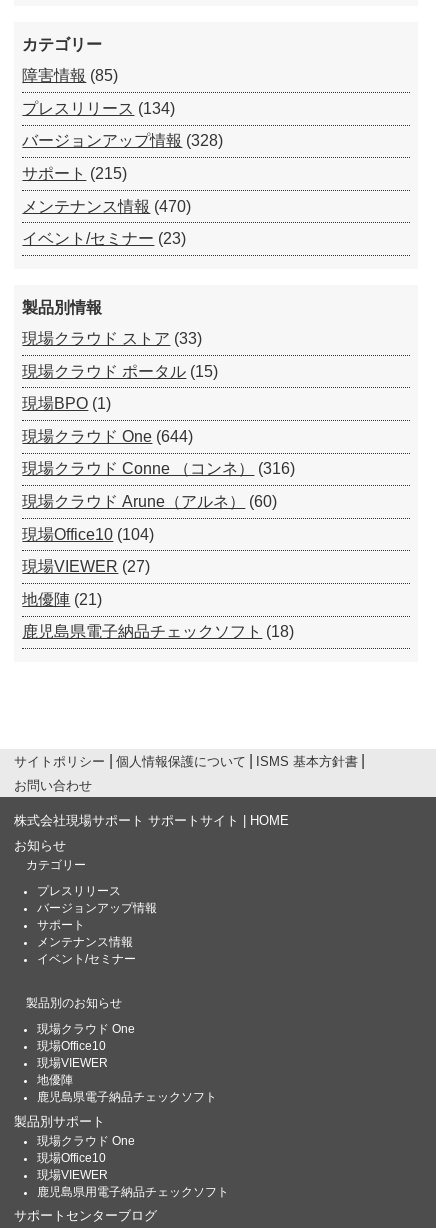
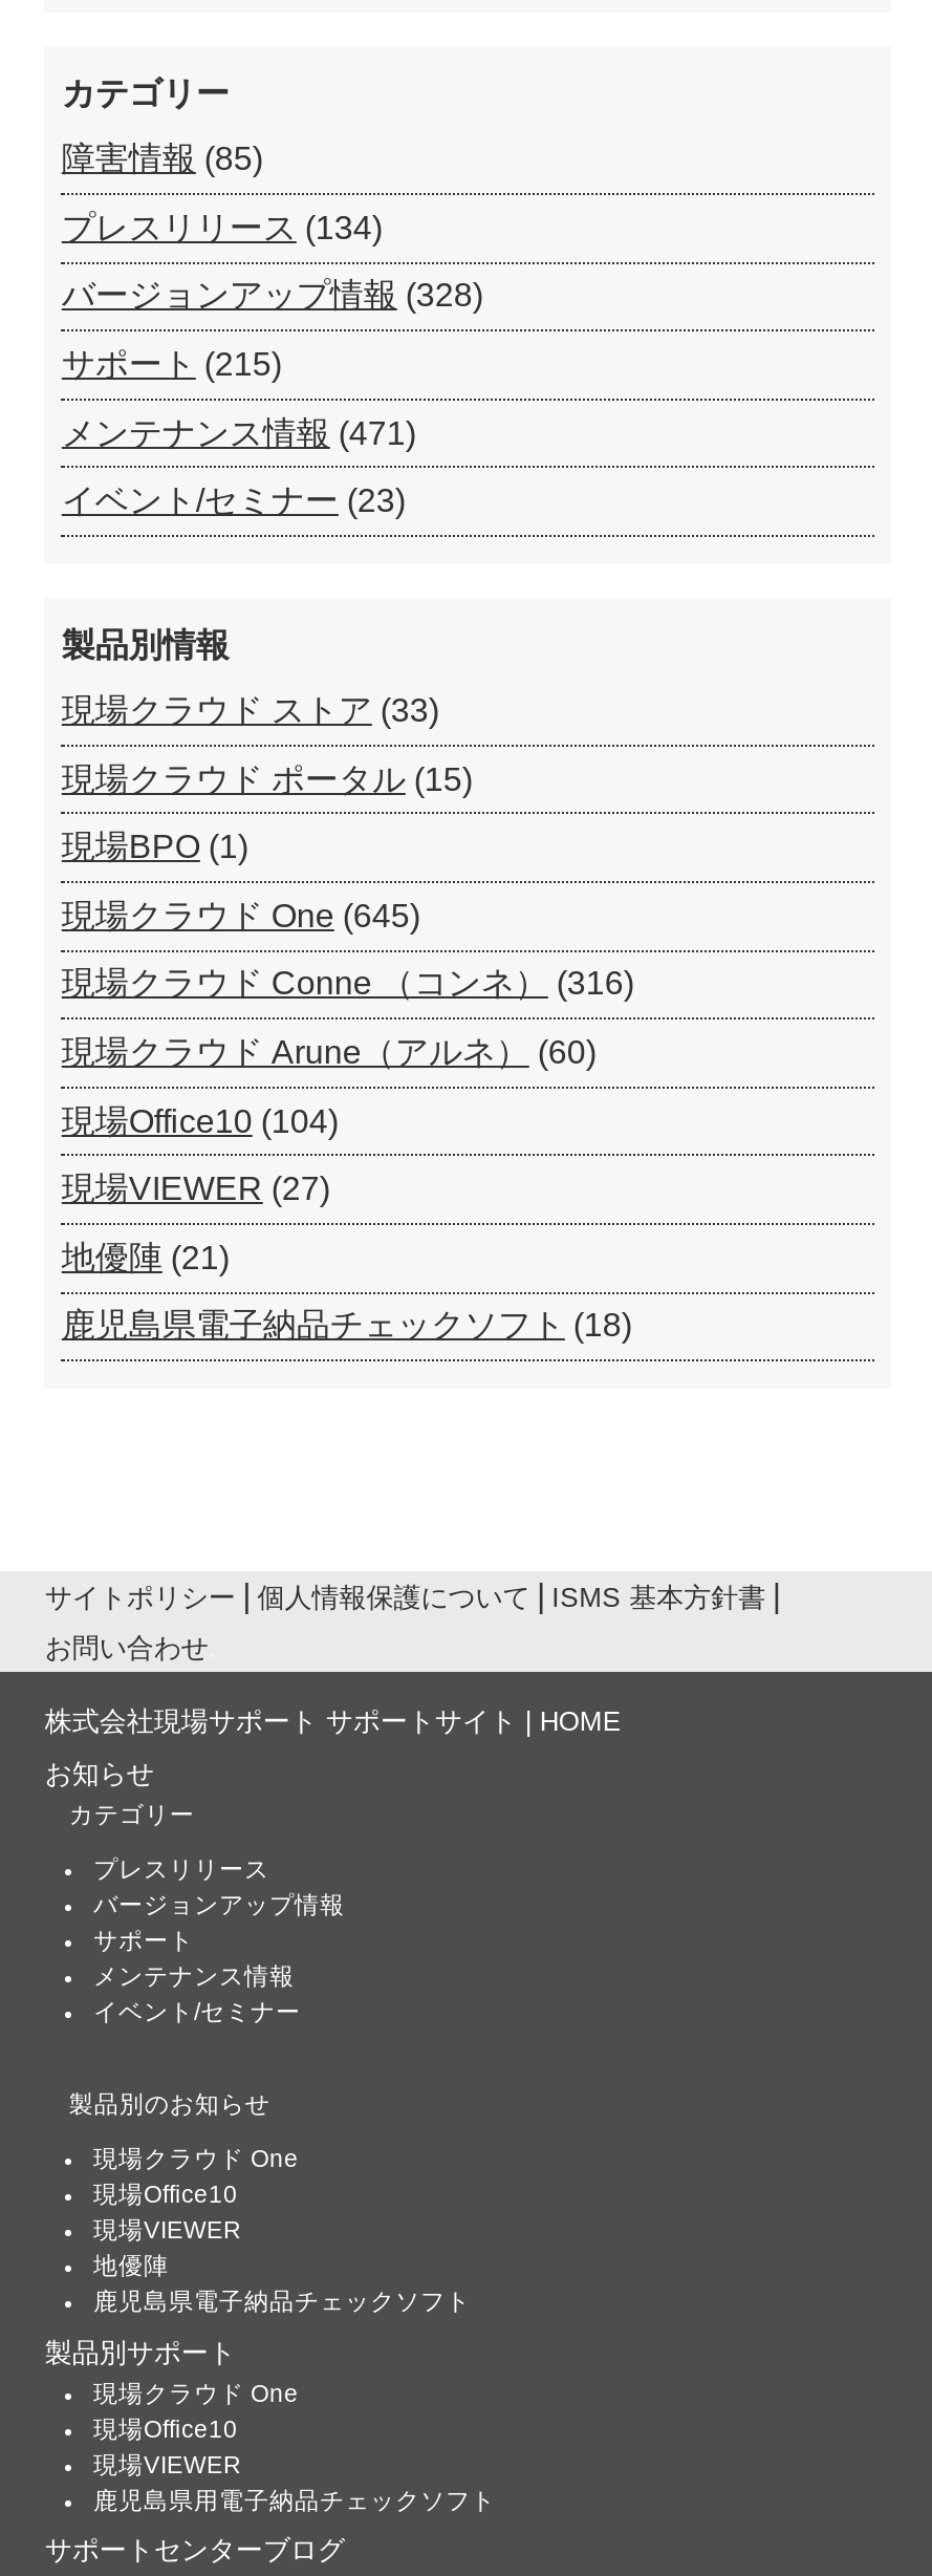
- メンテナンス情報(470)
+ メンテナンス情報(471)

- 現場クラウド One (644)
+ 現場クラウド One (645)
